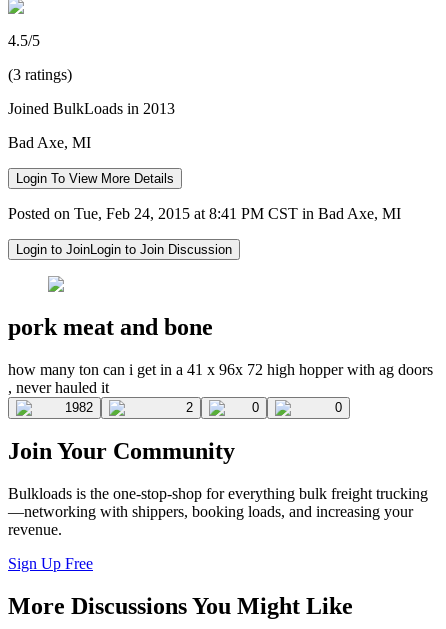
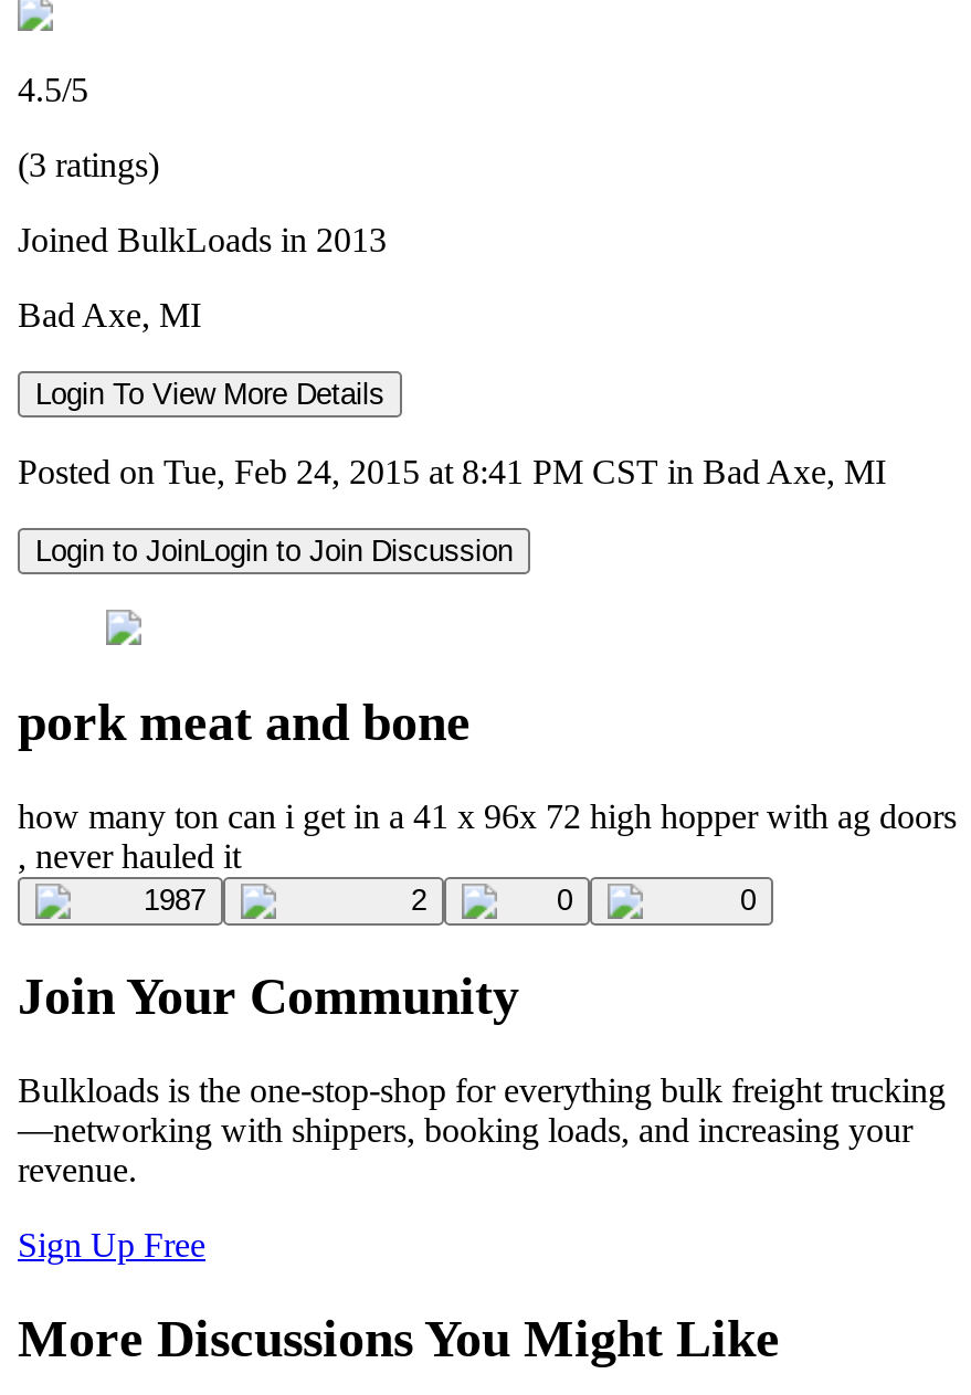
- 1982
+ 1987
